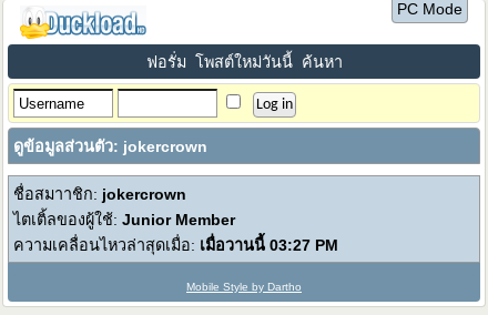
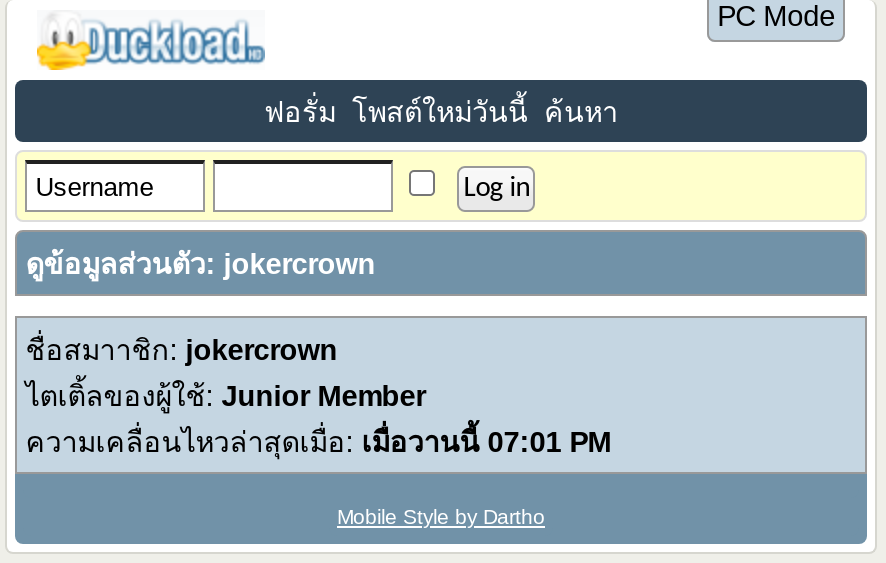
- ความเคลื่อนไหวล่าสุดเมื่อ: เมื่อวานนี้03:27 PM
+ ความเคลื่อนไหวล่าสุดเมื่อ: เมื่อวานนี้07:01 PM
